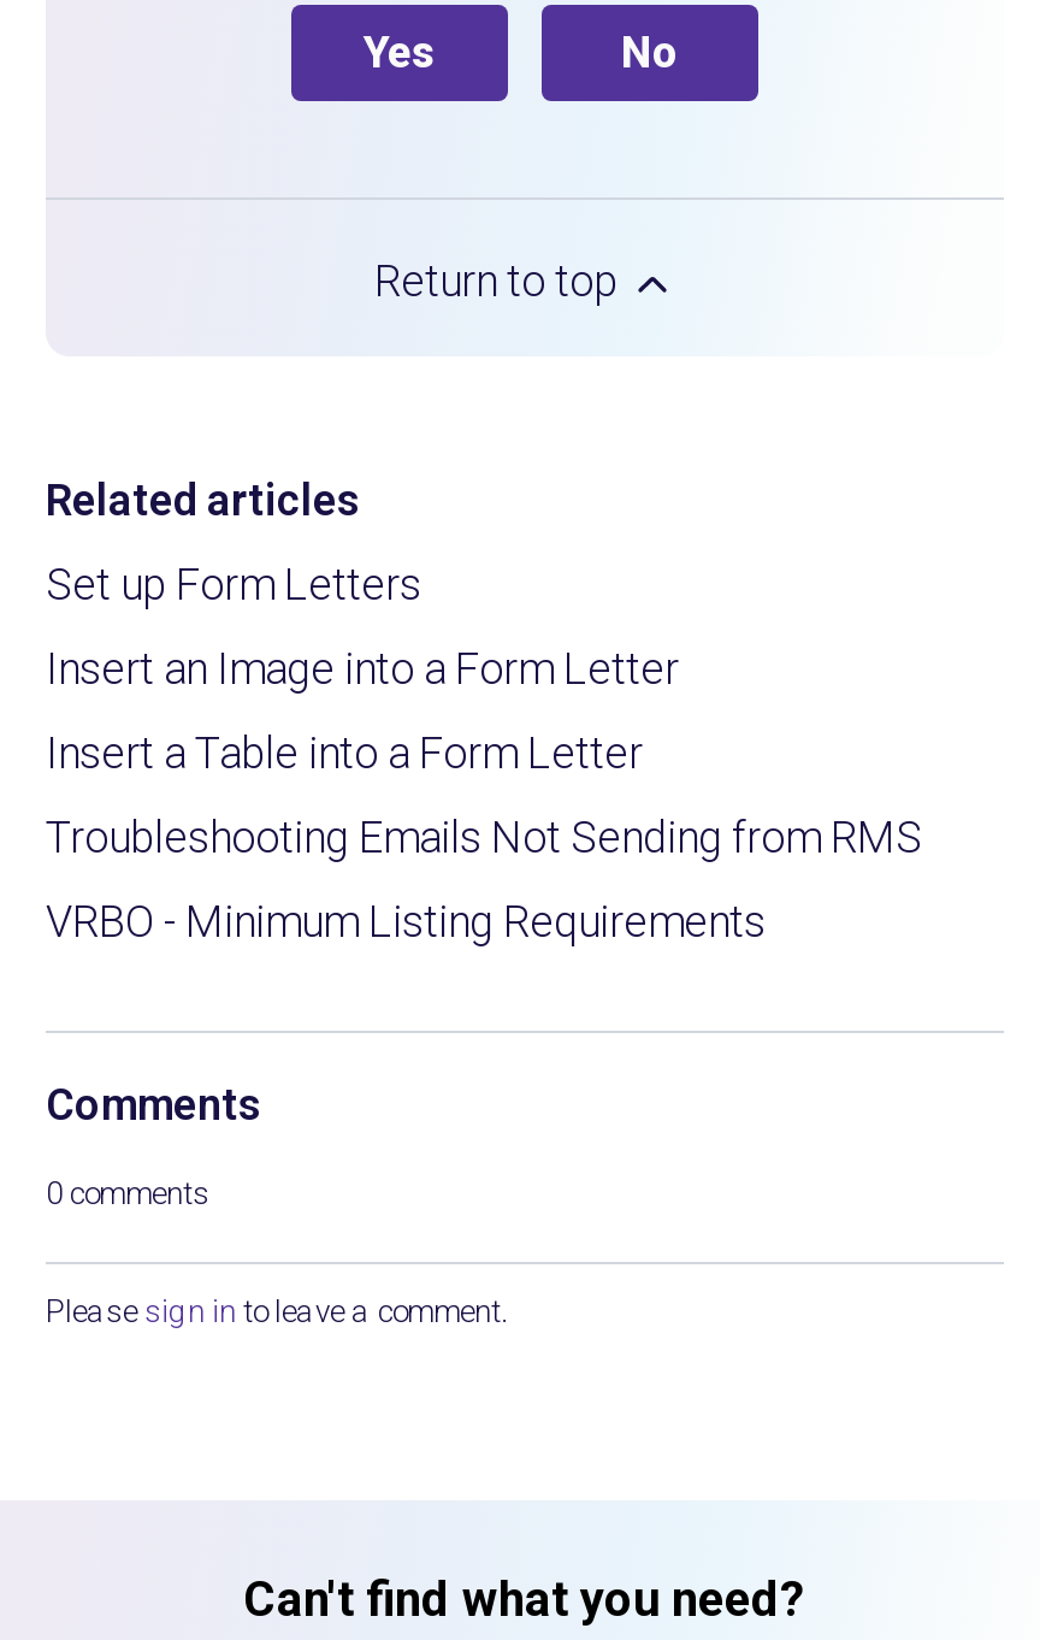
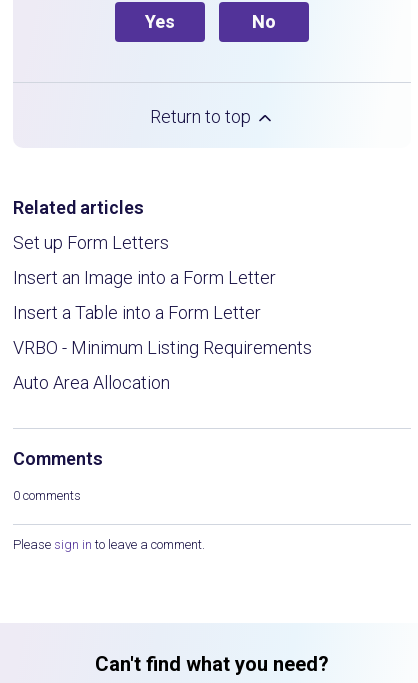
- Troubleshooting Emails Not Sending from RMS

moved up: VRBO - Minimum Listing Requirements

+ Auto Area Allocation
